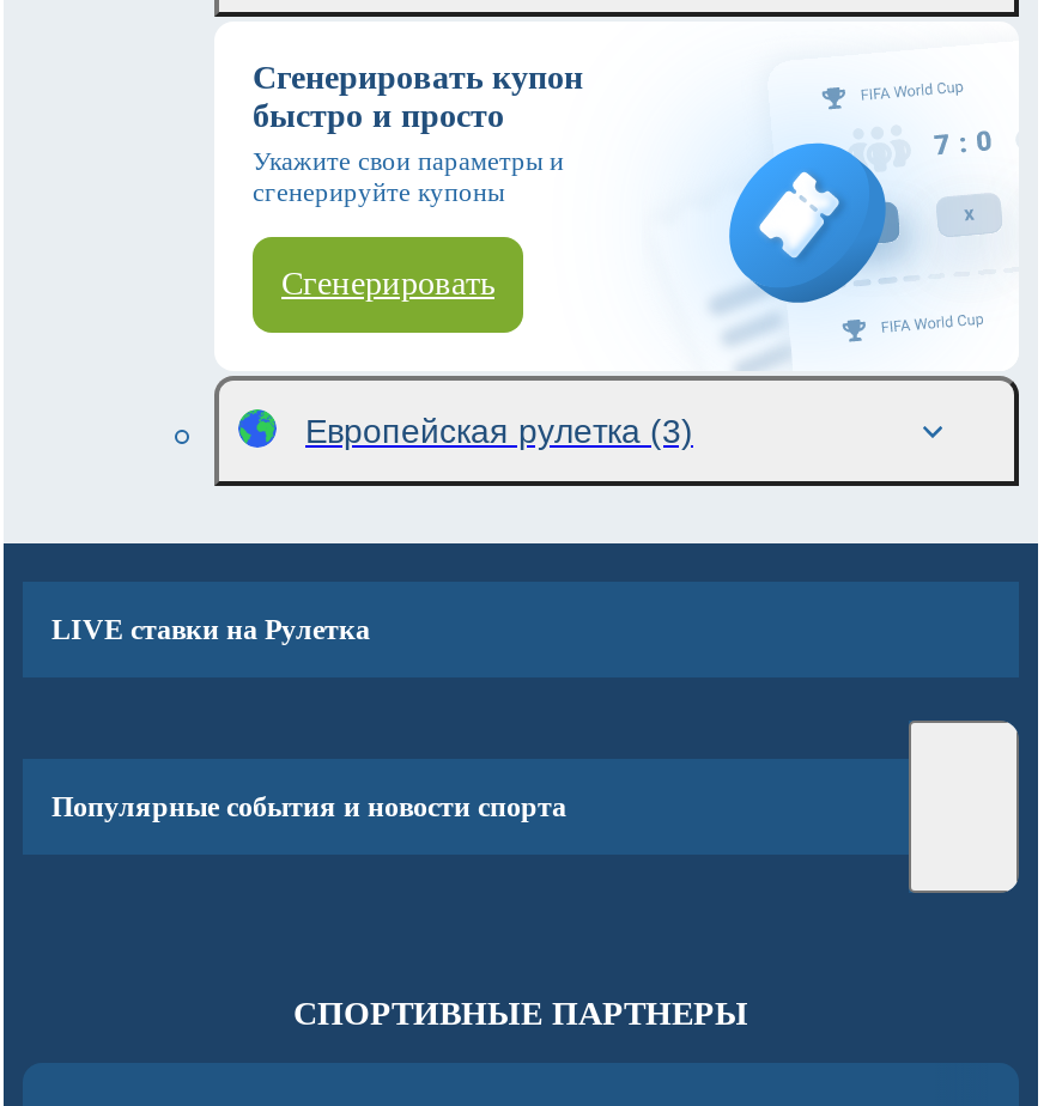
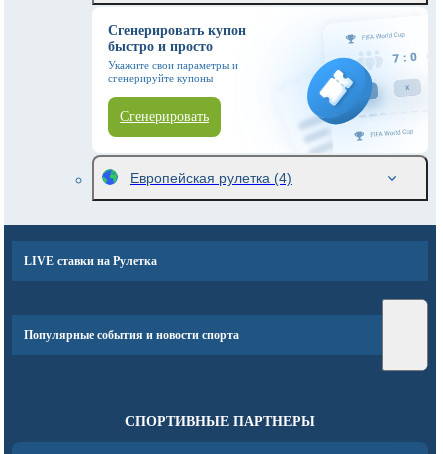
- Европейская рулетка (3)
+ Европейская рулетка (4)
